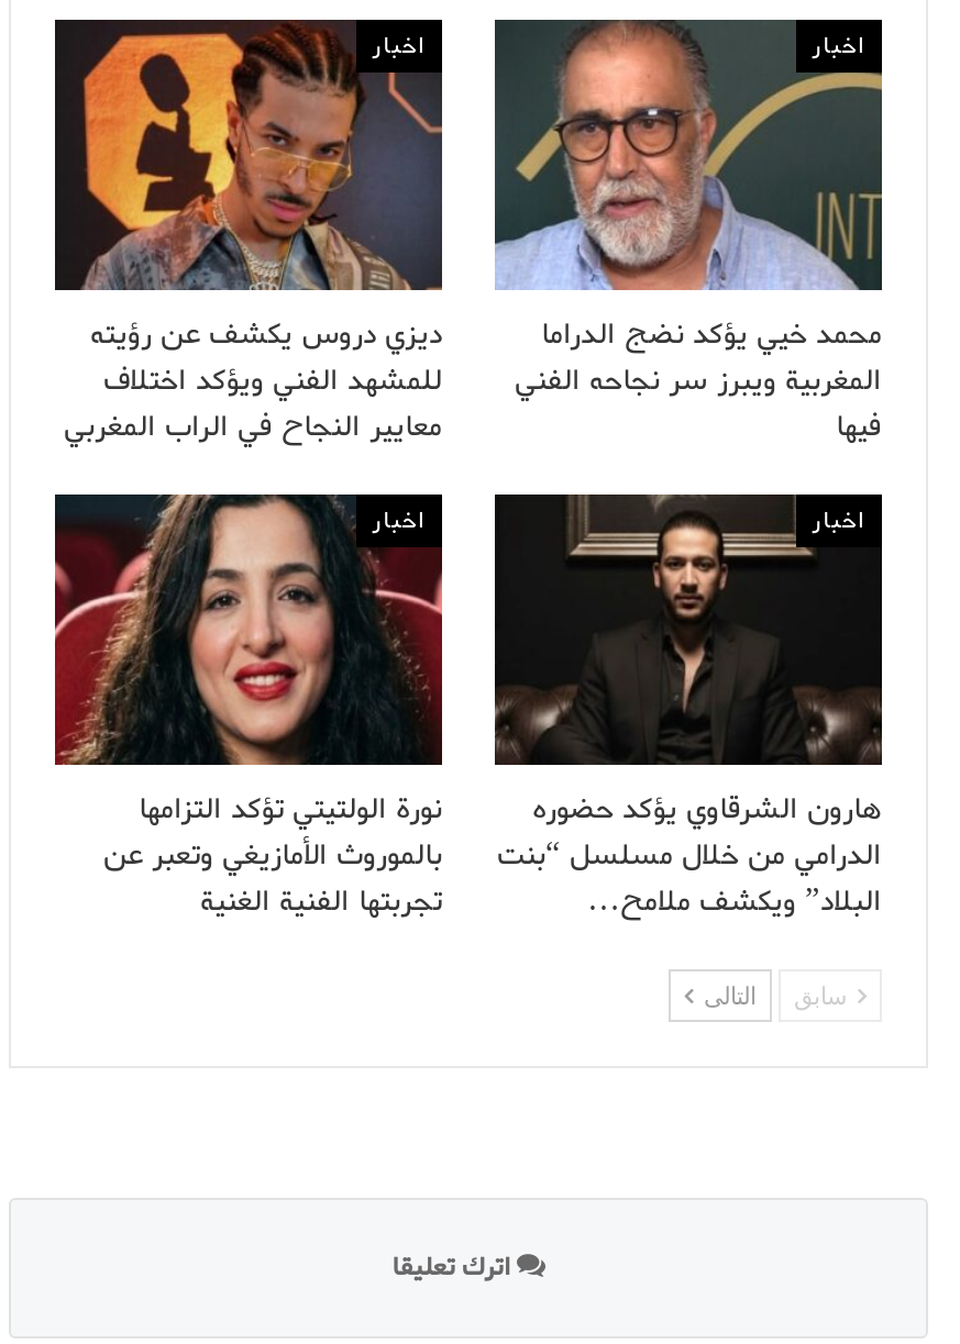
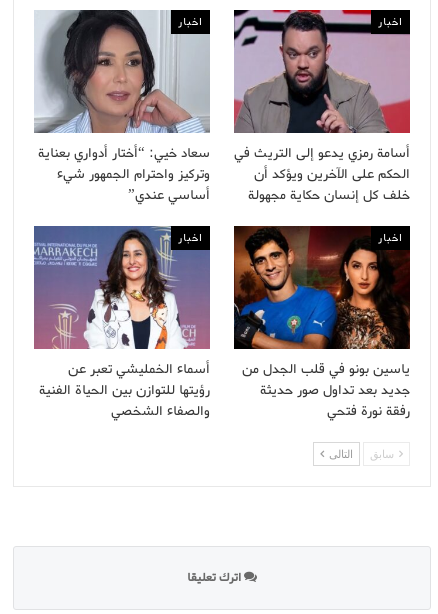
- [image]
- ديزي دروس يكشف عن رؤيته
- للمشهد الفني ويؤكد اختلاف
- معايير النجاح في الراب المغربي
+ [image]
+ سعاد خيي: “أختار أدواري بعناية
+ وتركيز واحترام الجمهور شيء
+ أساسي عندي”

- [image]
- محمد خيي يؤكد نضج الدراما
- المغربية ويبرز سر نجاحه الفني
- فيها
+ [image]
+ أسامة رمزي يدعو إلى التريث في
+ الحكم على الآخرين ويؤكد أن
+ خلف كل إنسان حكاية مجهولة

- [image]
- نورة الولتيتي تؤكد التزامها
- بالموروث الأمازيغي وتعبر عن
- تجربتها الفنية الغنية
+ [image]
+ أسماء الخمليشي تعبر عن
+ رؤيتها للتوازن بين الحياة الفنية
+ والصفاء الشخصي

- [image]
- هارون الشرقاوي يؤكد حضوره
- الدرامي من خلال مسلسل “بنت
- البلاد” ويكشف ملامح…
+ [image]
+ ياسين بونو في قلب الجدل من
+ جديد بعد تداول صور حديثة
+ رفقة نورة فتحي
